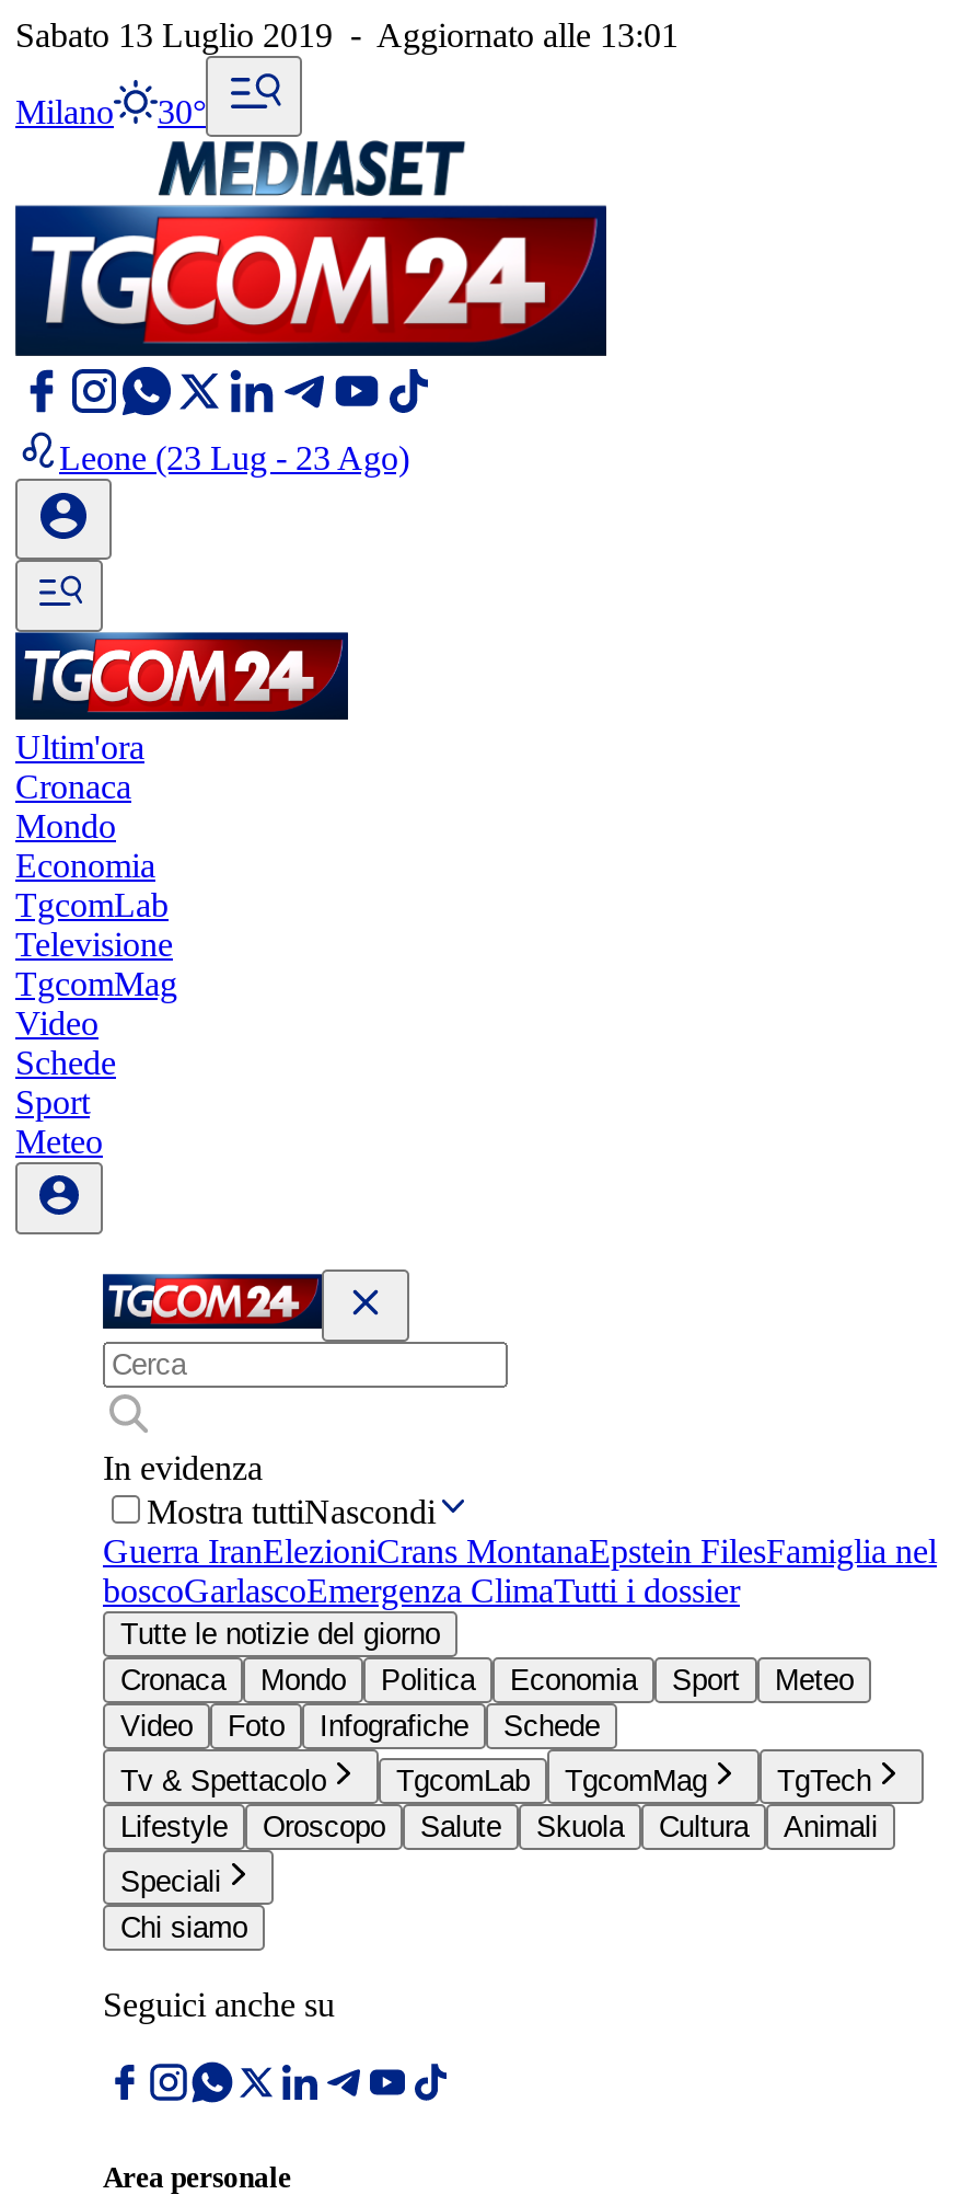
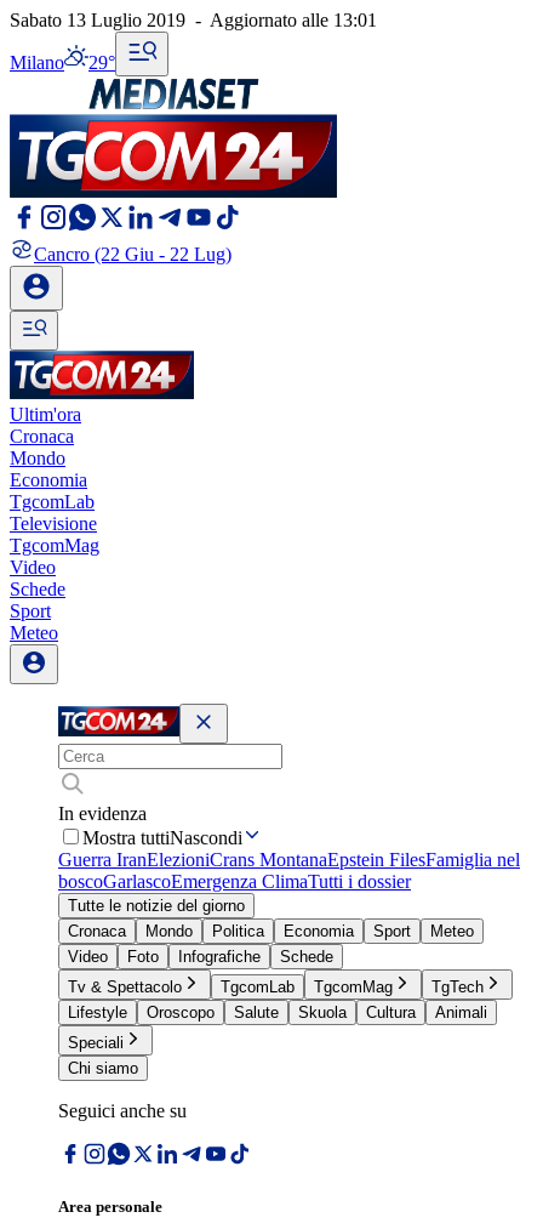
- Milano 30°
+ Milano 29°

- Leone (23 Lug - 23 Ago)
+ Cancro (22 Giu - 22 Lug)
